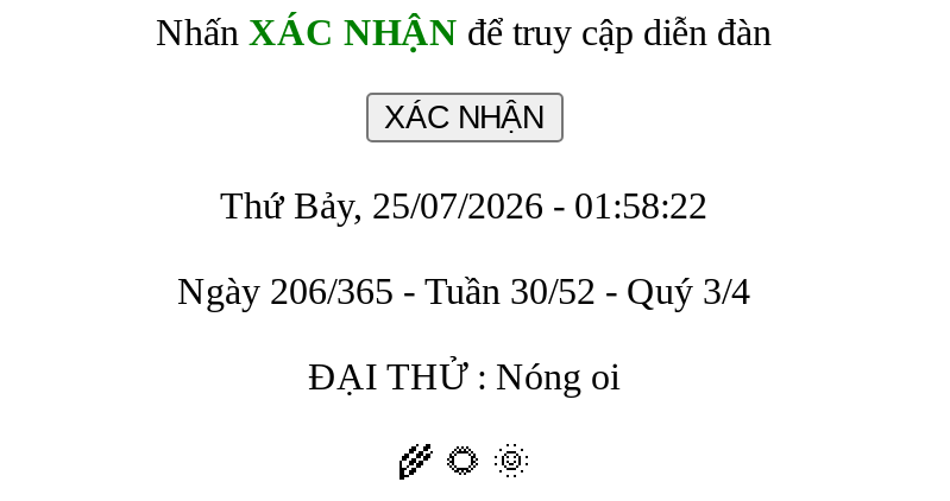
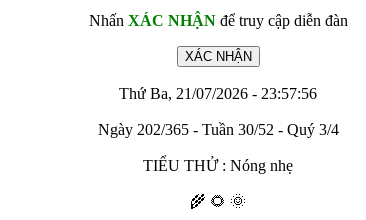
- Thứ Bảy, 25/07/2026 - 01:58:22
+ Thứ Ba, 21/07/2026 - 23:57:56

- Ngày 206/365 - Tuần 30/52 - Quý 3/4
+ Ngày 202/365 - Tuần 30/52 - Quý 3/4

- ĐẠI THỬ : Nóng oi
+ TIỂU THỬ : Nóng nhẹ
